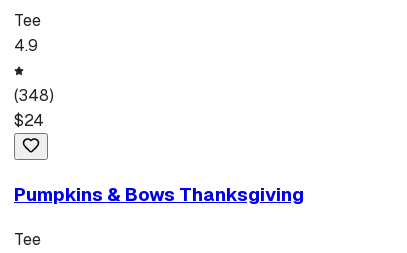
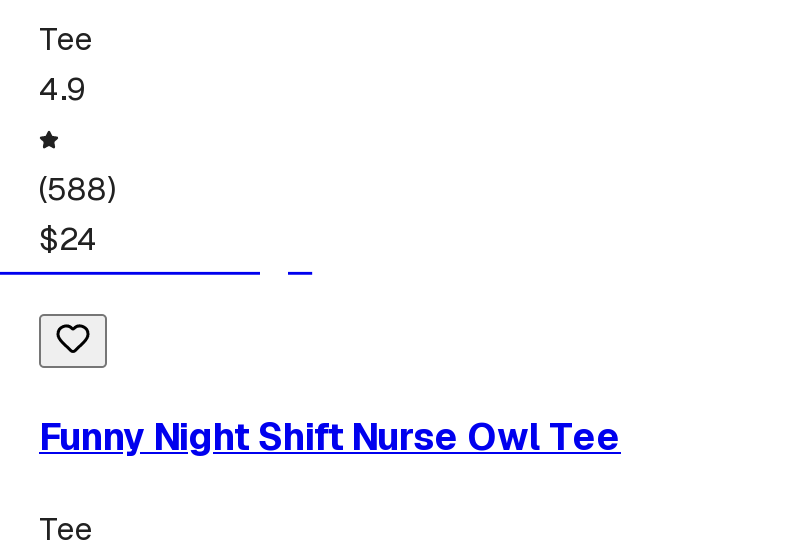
- (348)
+ (588)

- Pumpkins & Bows Thanksgiving
+ Funny Night Shift Nurse Owl Tee
